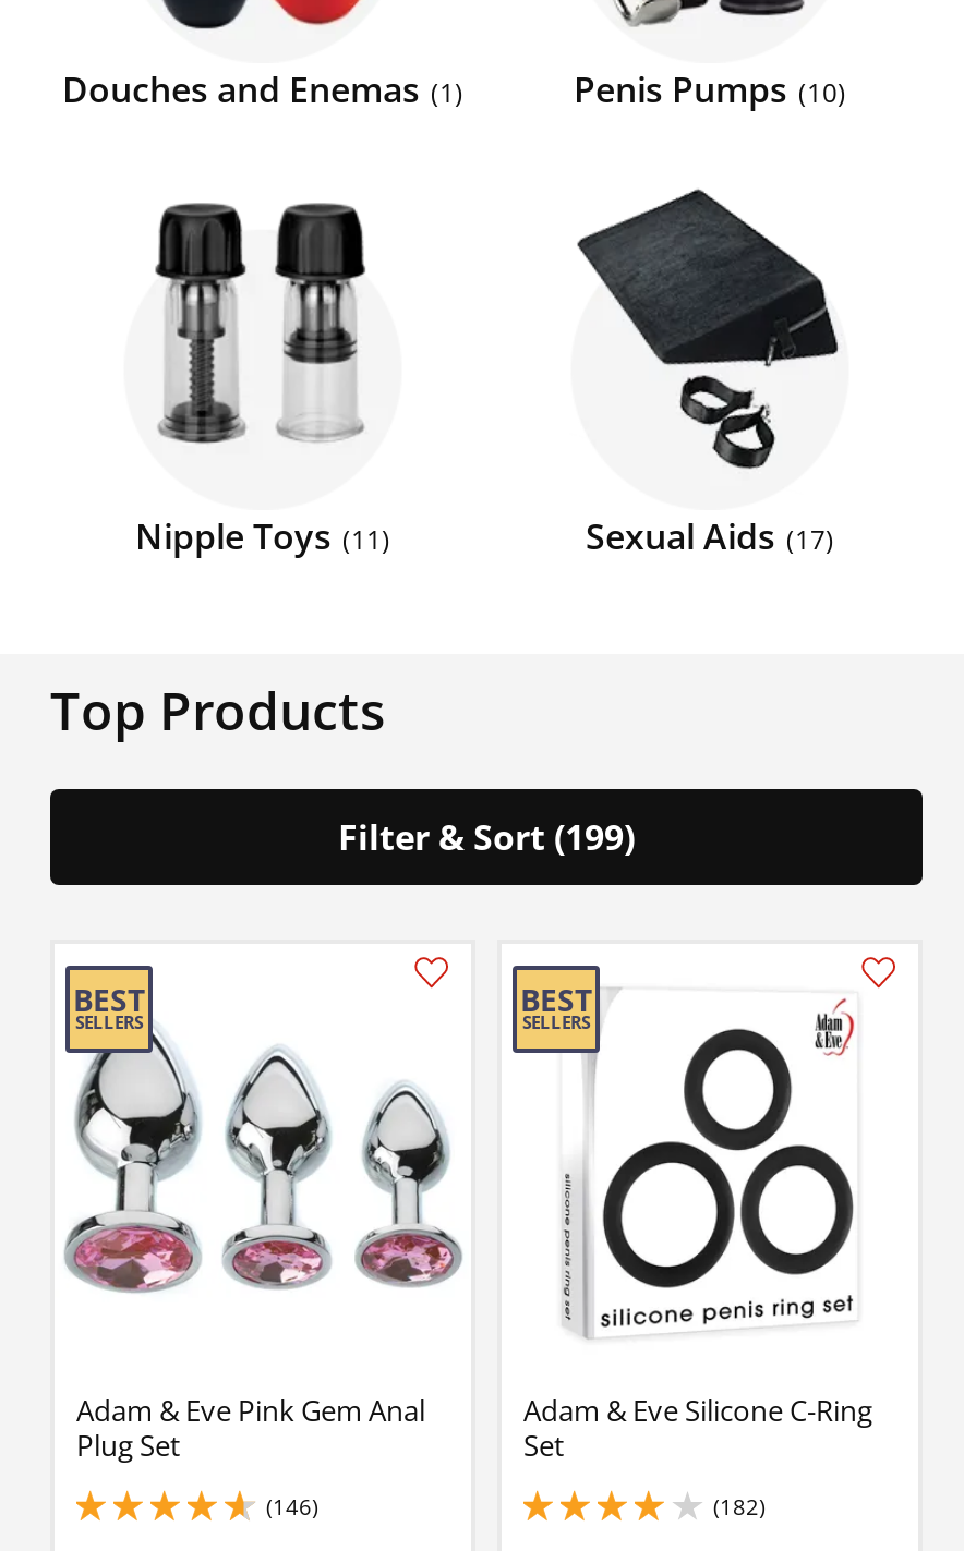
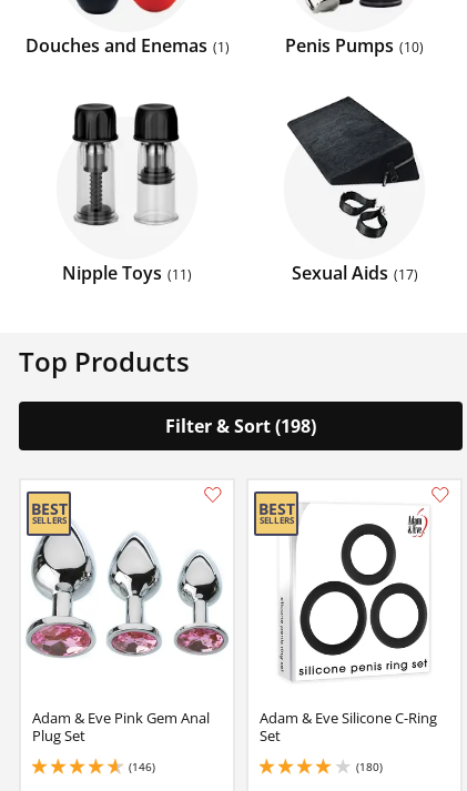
- Filter & Sort (199)
+ Filter & Sort (198)

- (182)
+ (180)
